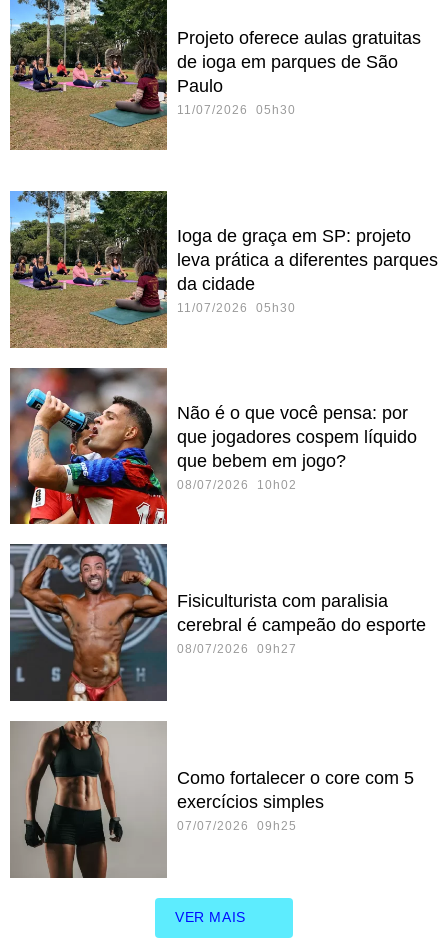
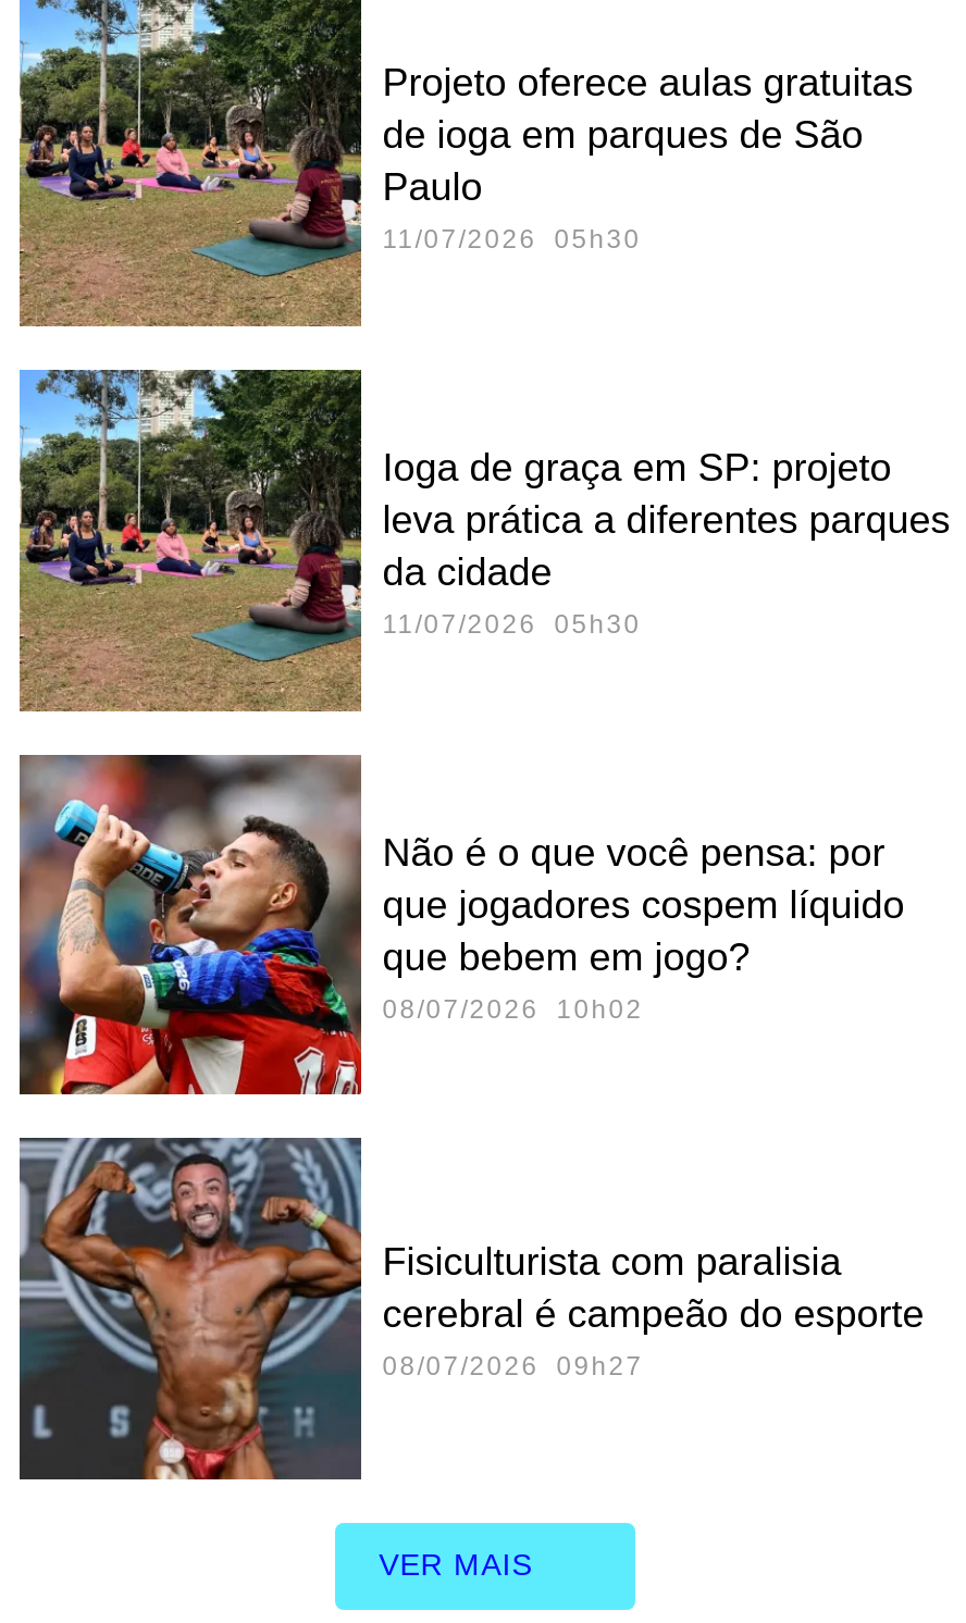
- [image]
- Como fortalecer o core com 5
- exercícios simples
- 07/07/2026 09h25
